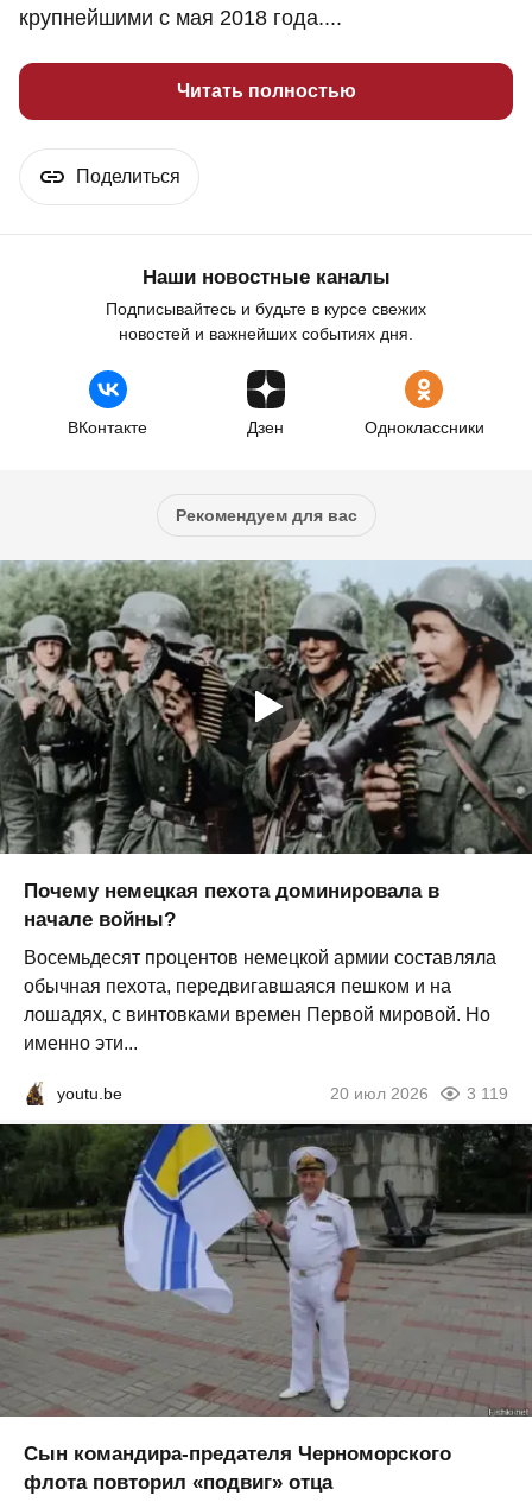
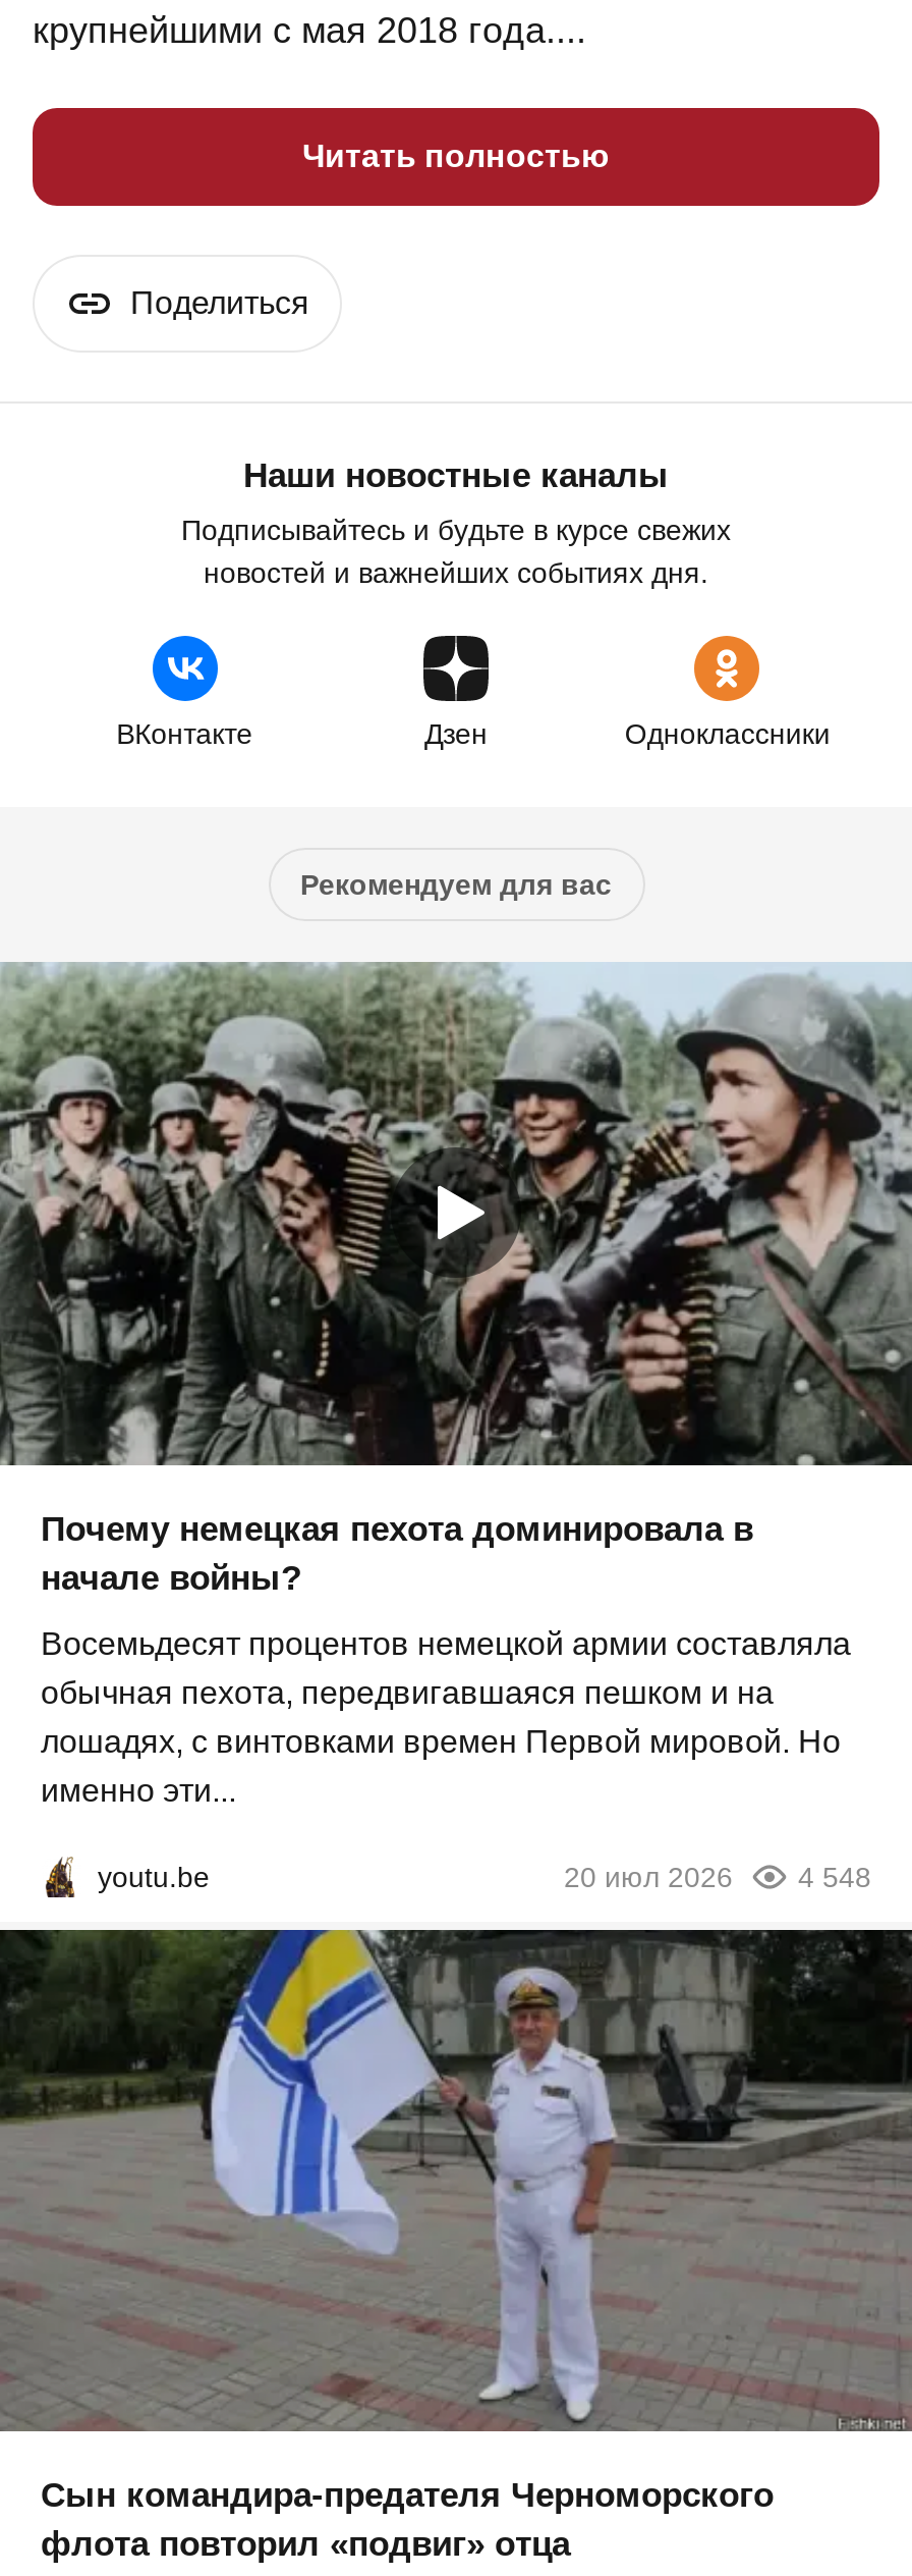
- 20 июл 2026 3 119
+ 20 июл 2026 4 548
